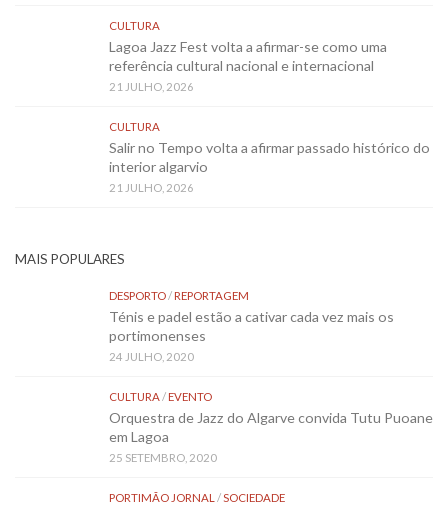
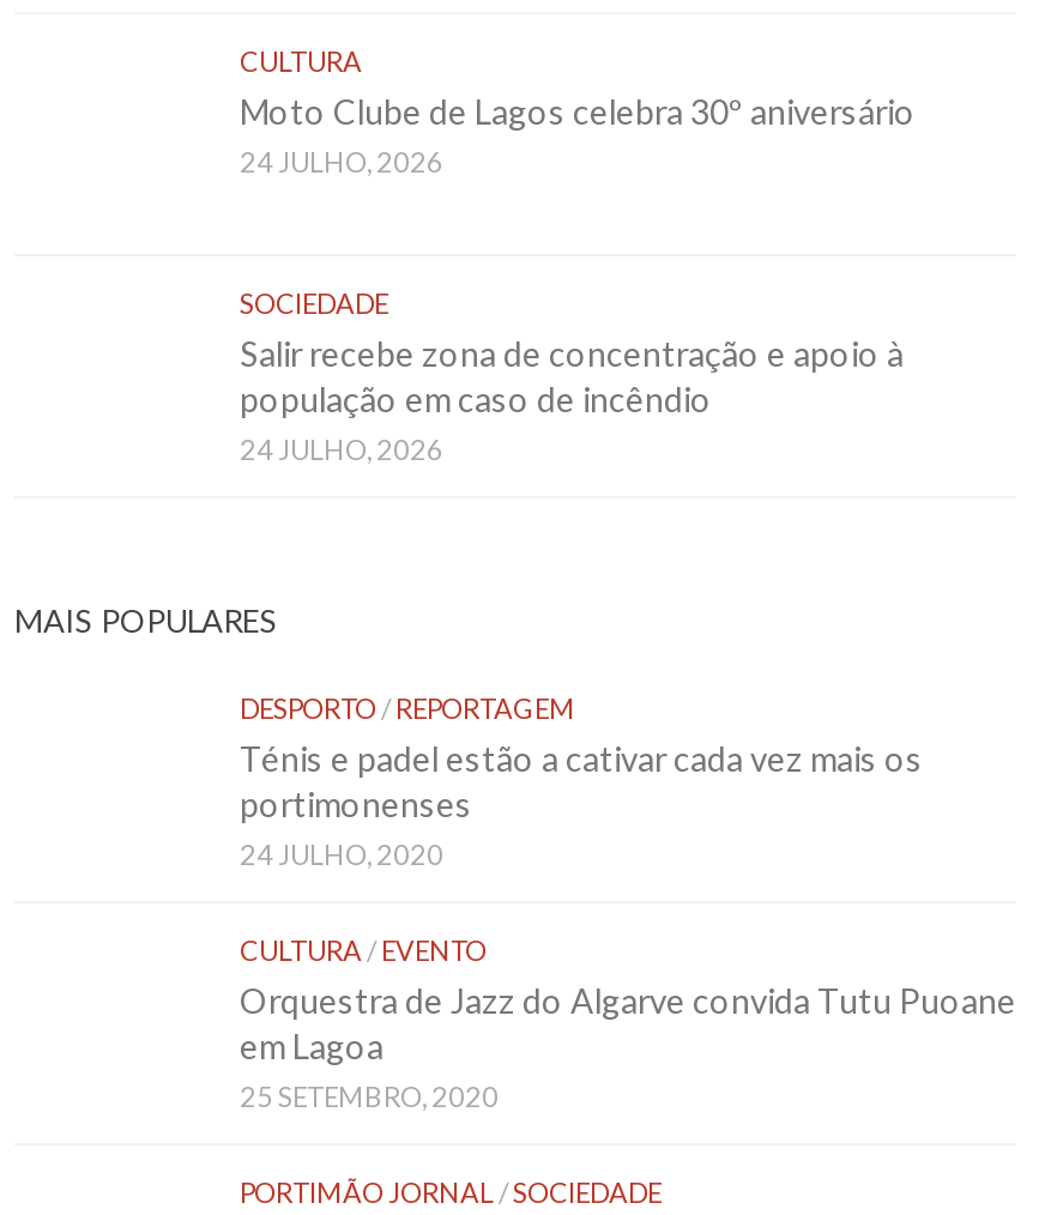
- Lagoa Jazz Fest volta a afirmar-se como uma
- referência cultural nacional e internacional
- 21 JULHO, 2026
+ Moto Clube de Lagos celebra 30º aniversário
+ 24 JULHO, 2026

- CULTURA
- Salir no Tempo volta a afirmar passado histórico do
- interior algarvio
- 21 JULHO, 2026
+ SOCIEDADE
+ Salir recebe zona de concentração e apoio à
+ população em caso de incêndio
+ 24 JULHO, 2026
